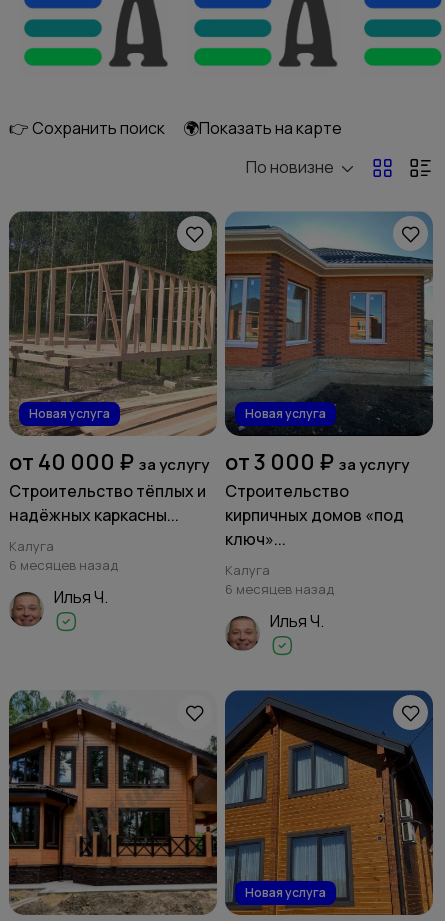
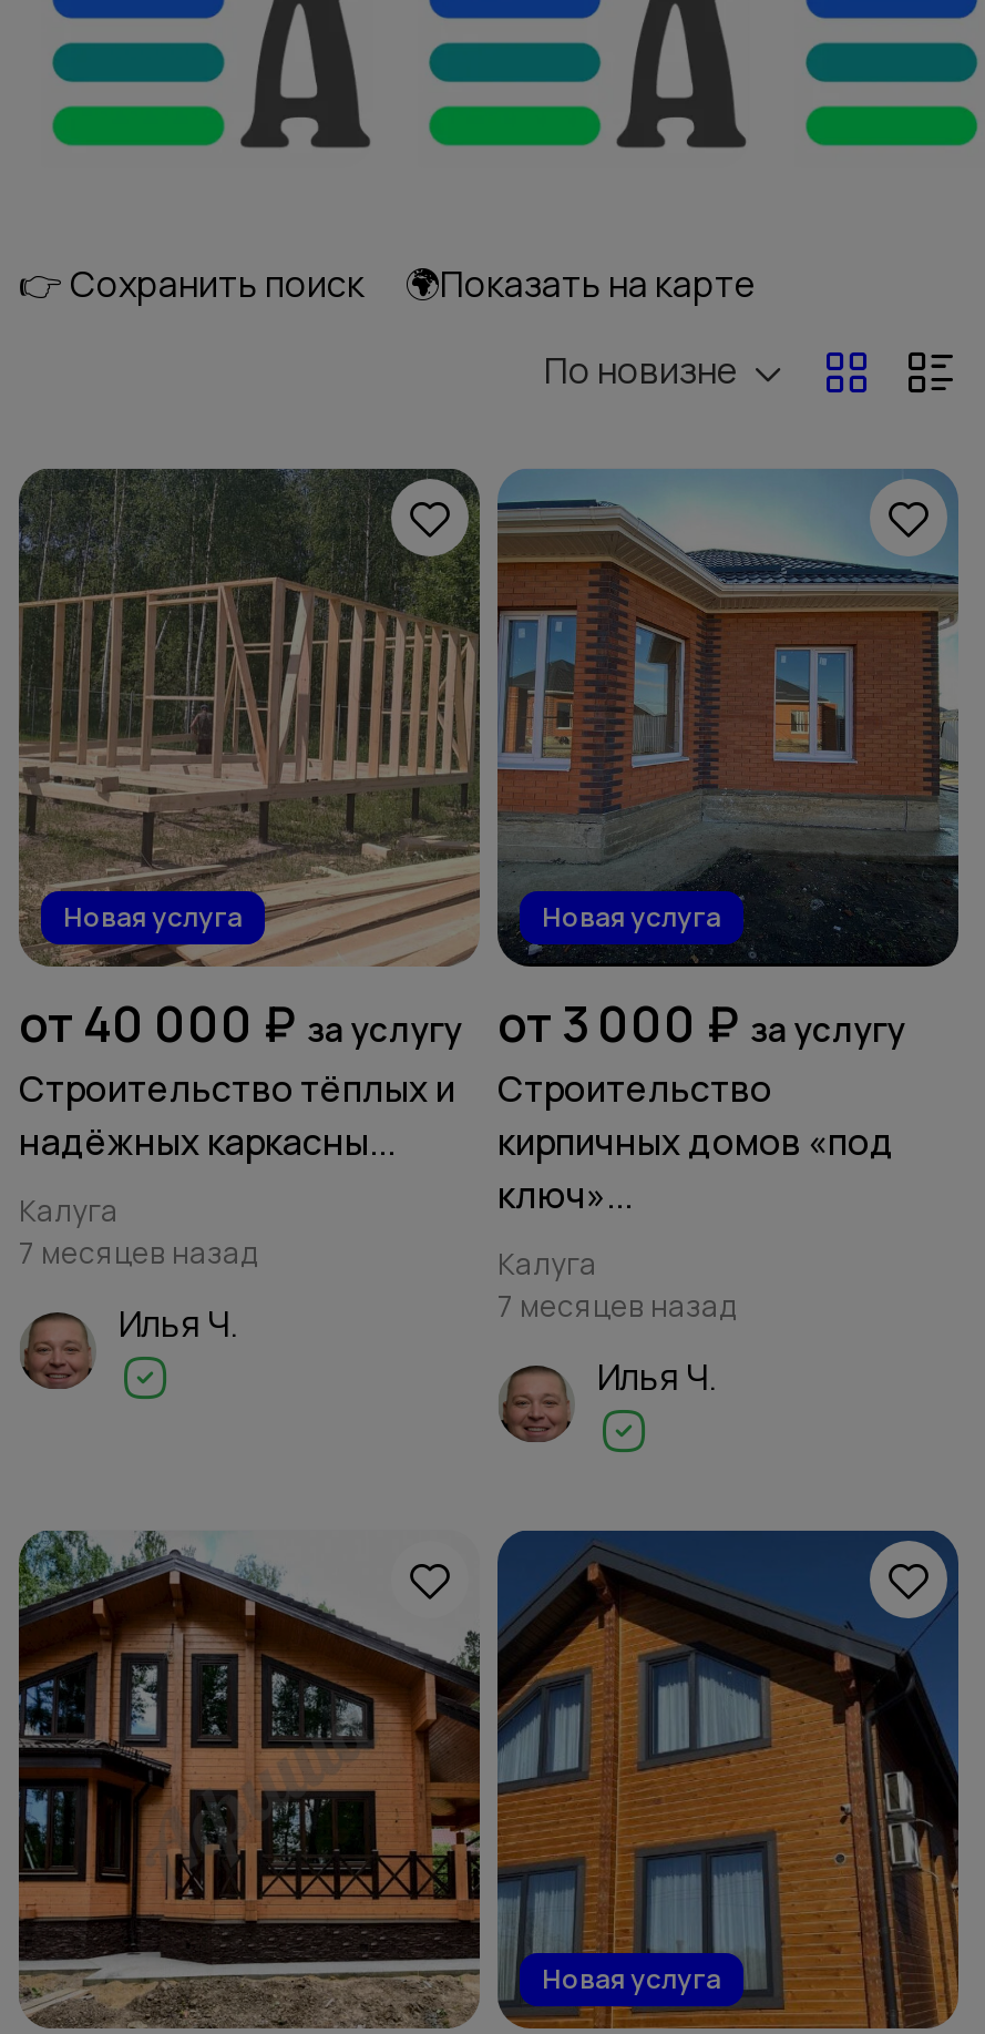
- 6 месяцев назад
+ 7 месяцев назад

- 6 месяцев назад
+ 7 месяцев назад
